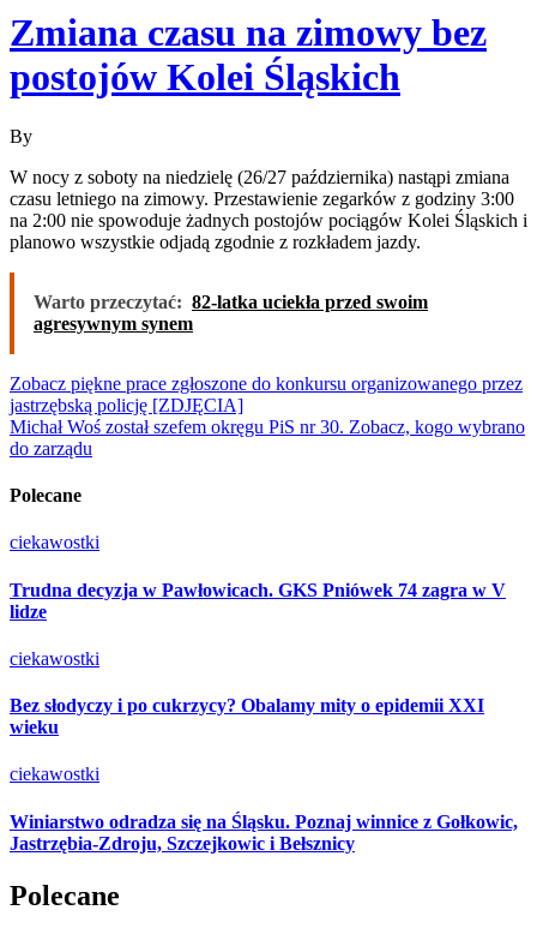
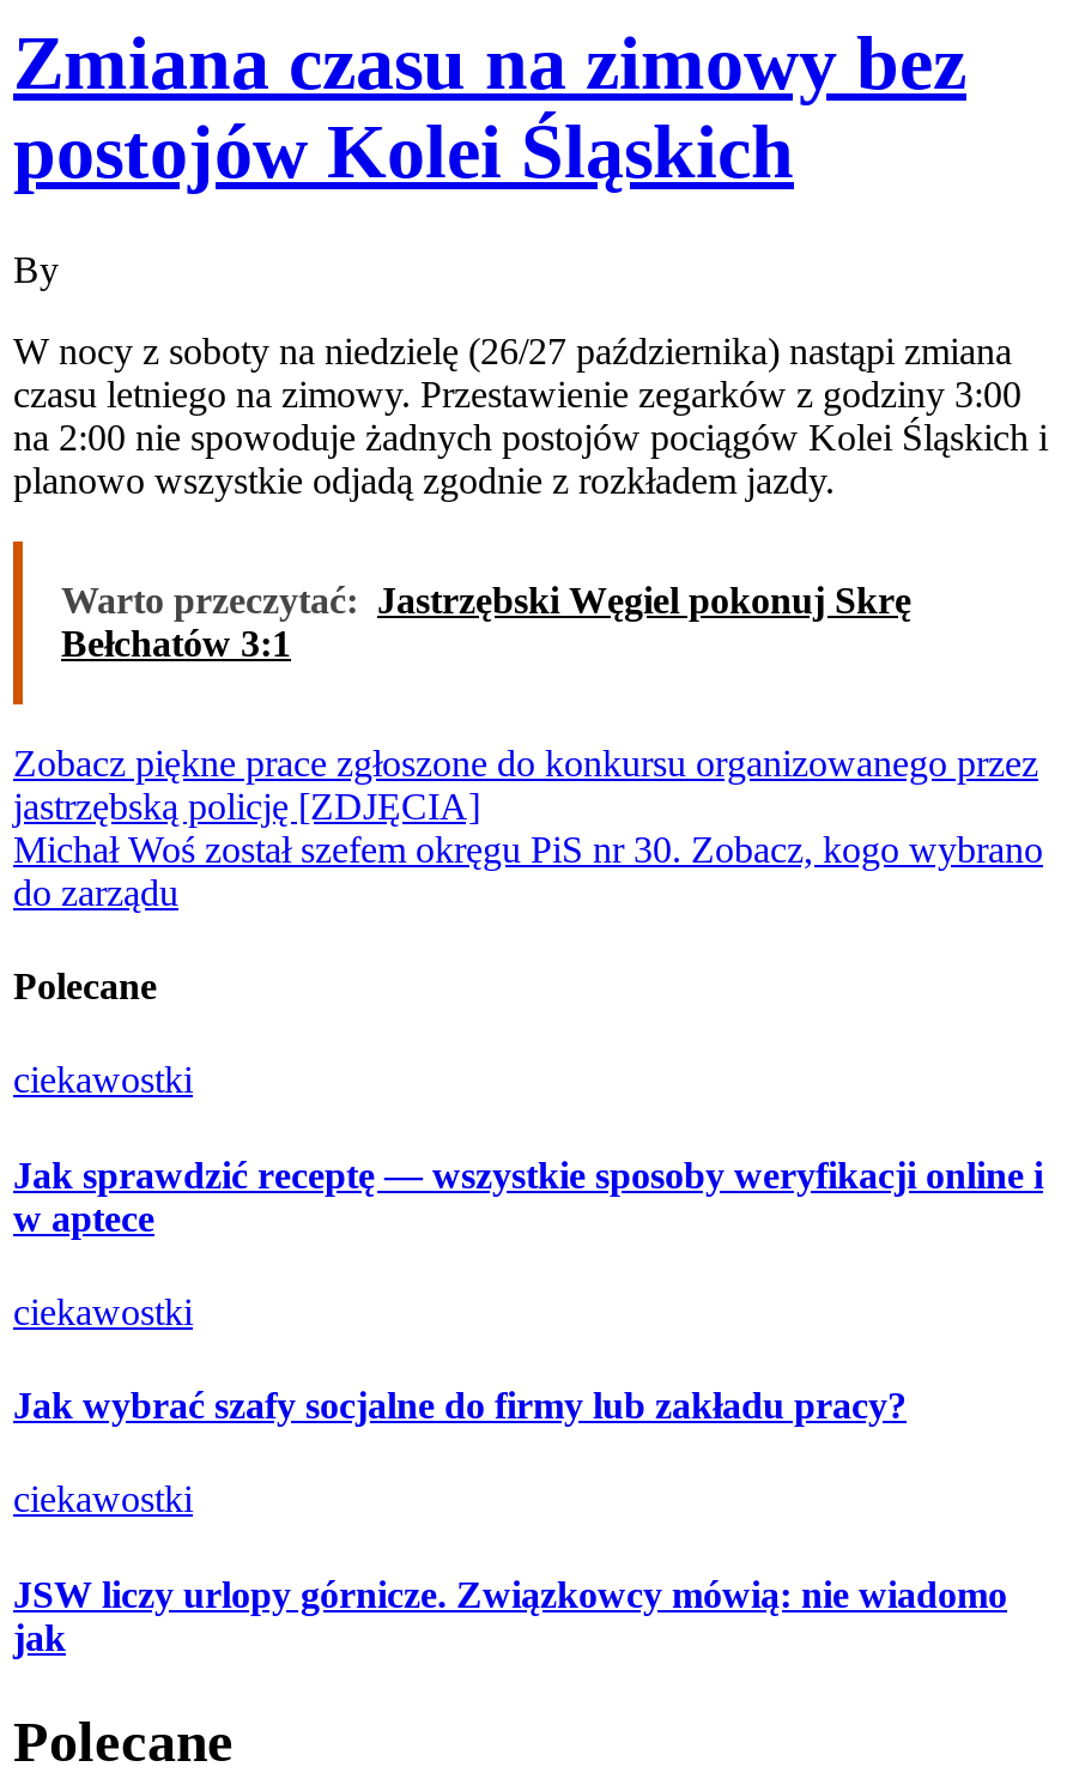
- Warto przeczytać: 82-latka uciekła przed swoim
- agresywnym synem
+ Warto przeczytać: Jastrzębski Węgiel pokonuj Skrę
+ Bełchatów 3:1

- Trudna decyzja w Pawłowicach. GKS Pniówek 74 zagra w V
- lidze
+ Jak sprawdzić receptę — wszystkie sposoby weryfikacji online i
+ w aptece

- Bez słodyczy i po cukrzycy? Obalamy mity o epidemii XXI
- wieku
+ Jak wybrać szafy socjalne do firmy lub zakładu pracy?

- Winiarstwo odradza się na Śląsku. Poznaj winnice z Gołkowic,
- Jastrzębia-Zdroju, Szczejkowic i Bełsznicy
+ JSW liczy urlopy górnicze. Związkowcy mówią: nie wiadomo
+ jak
